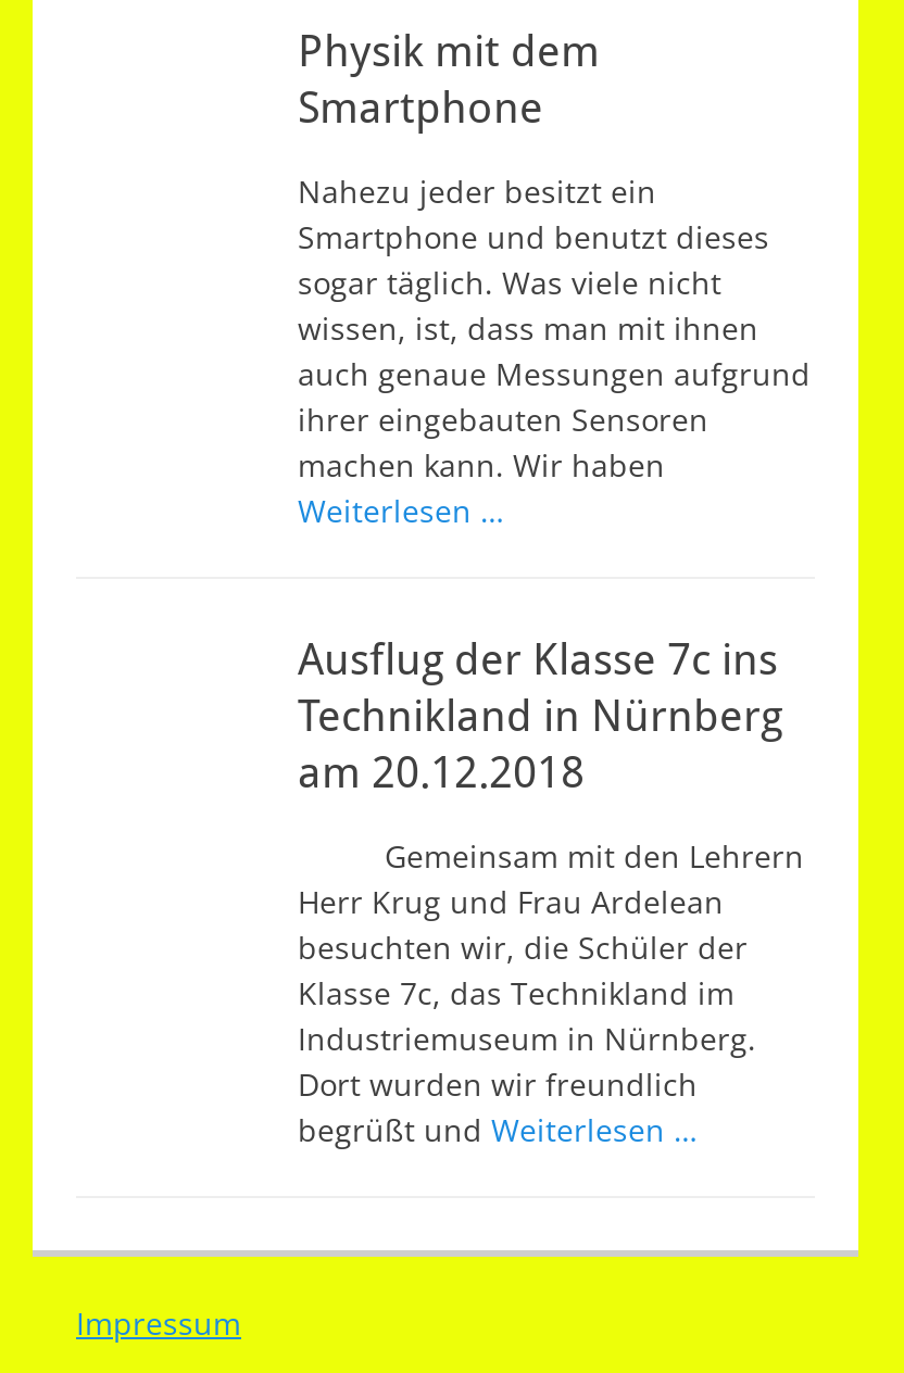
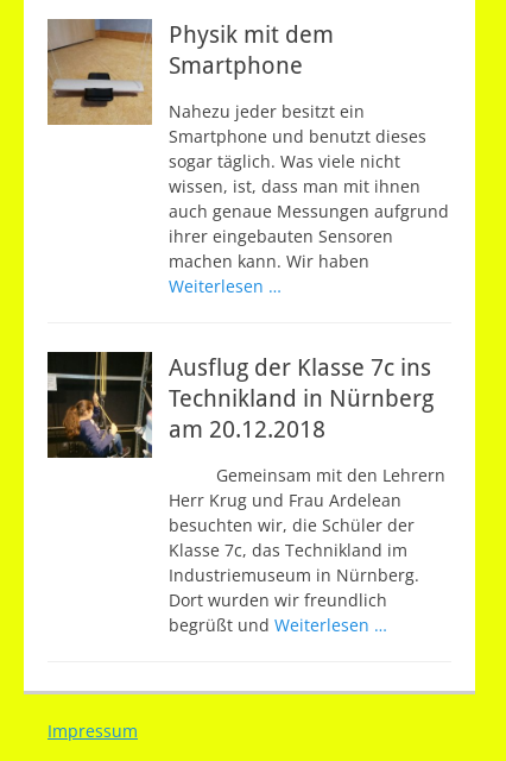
+ [image]

+ [image]
